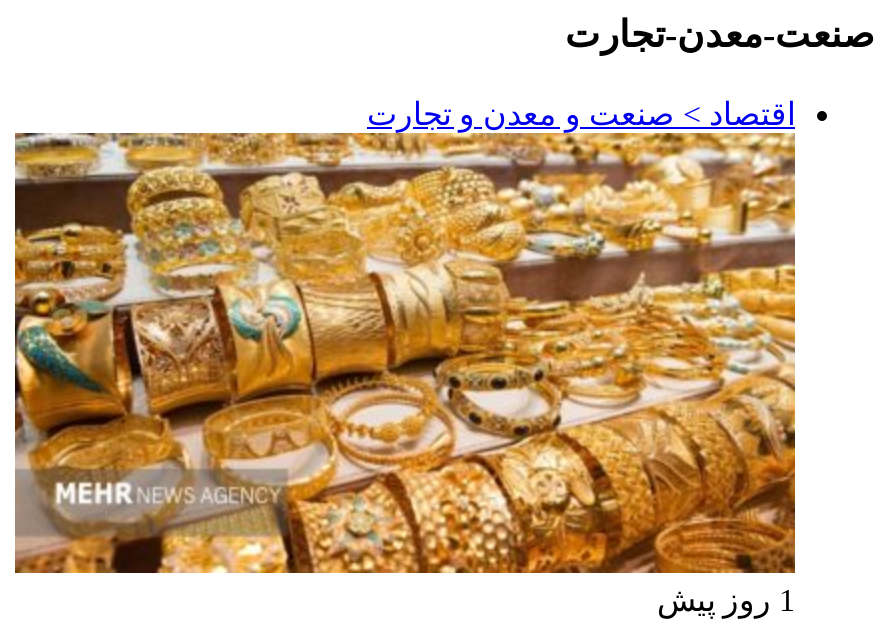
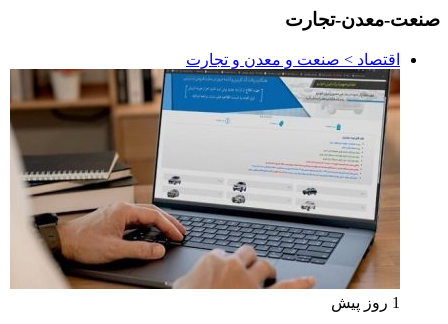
- [image]
+ [image]
